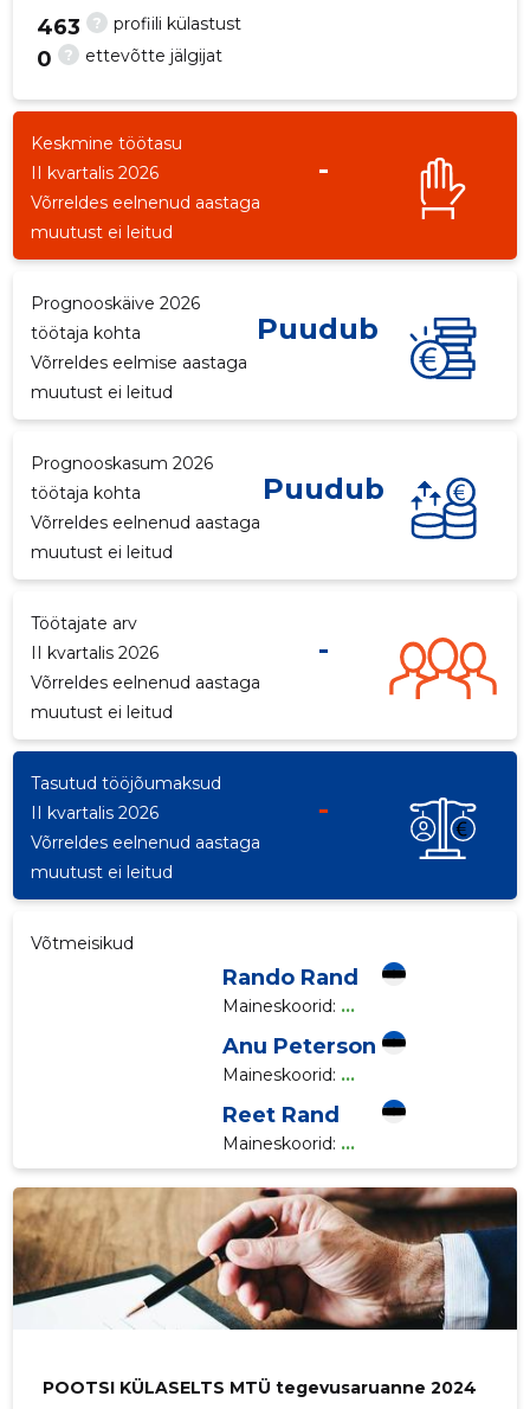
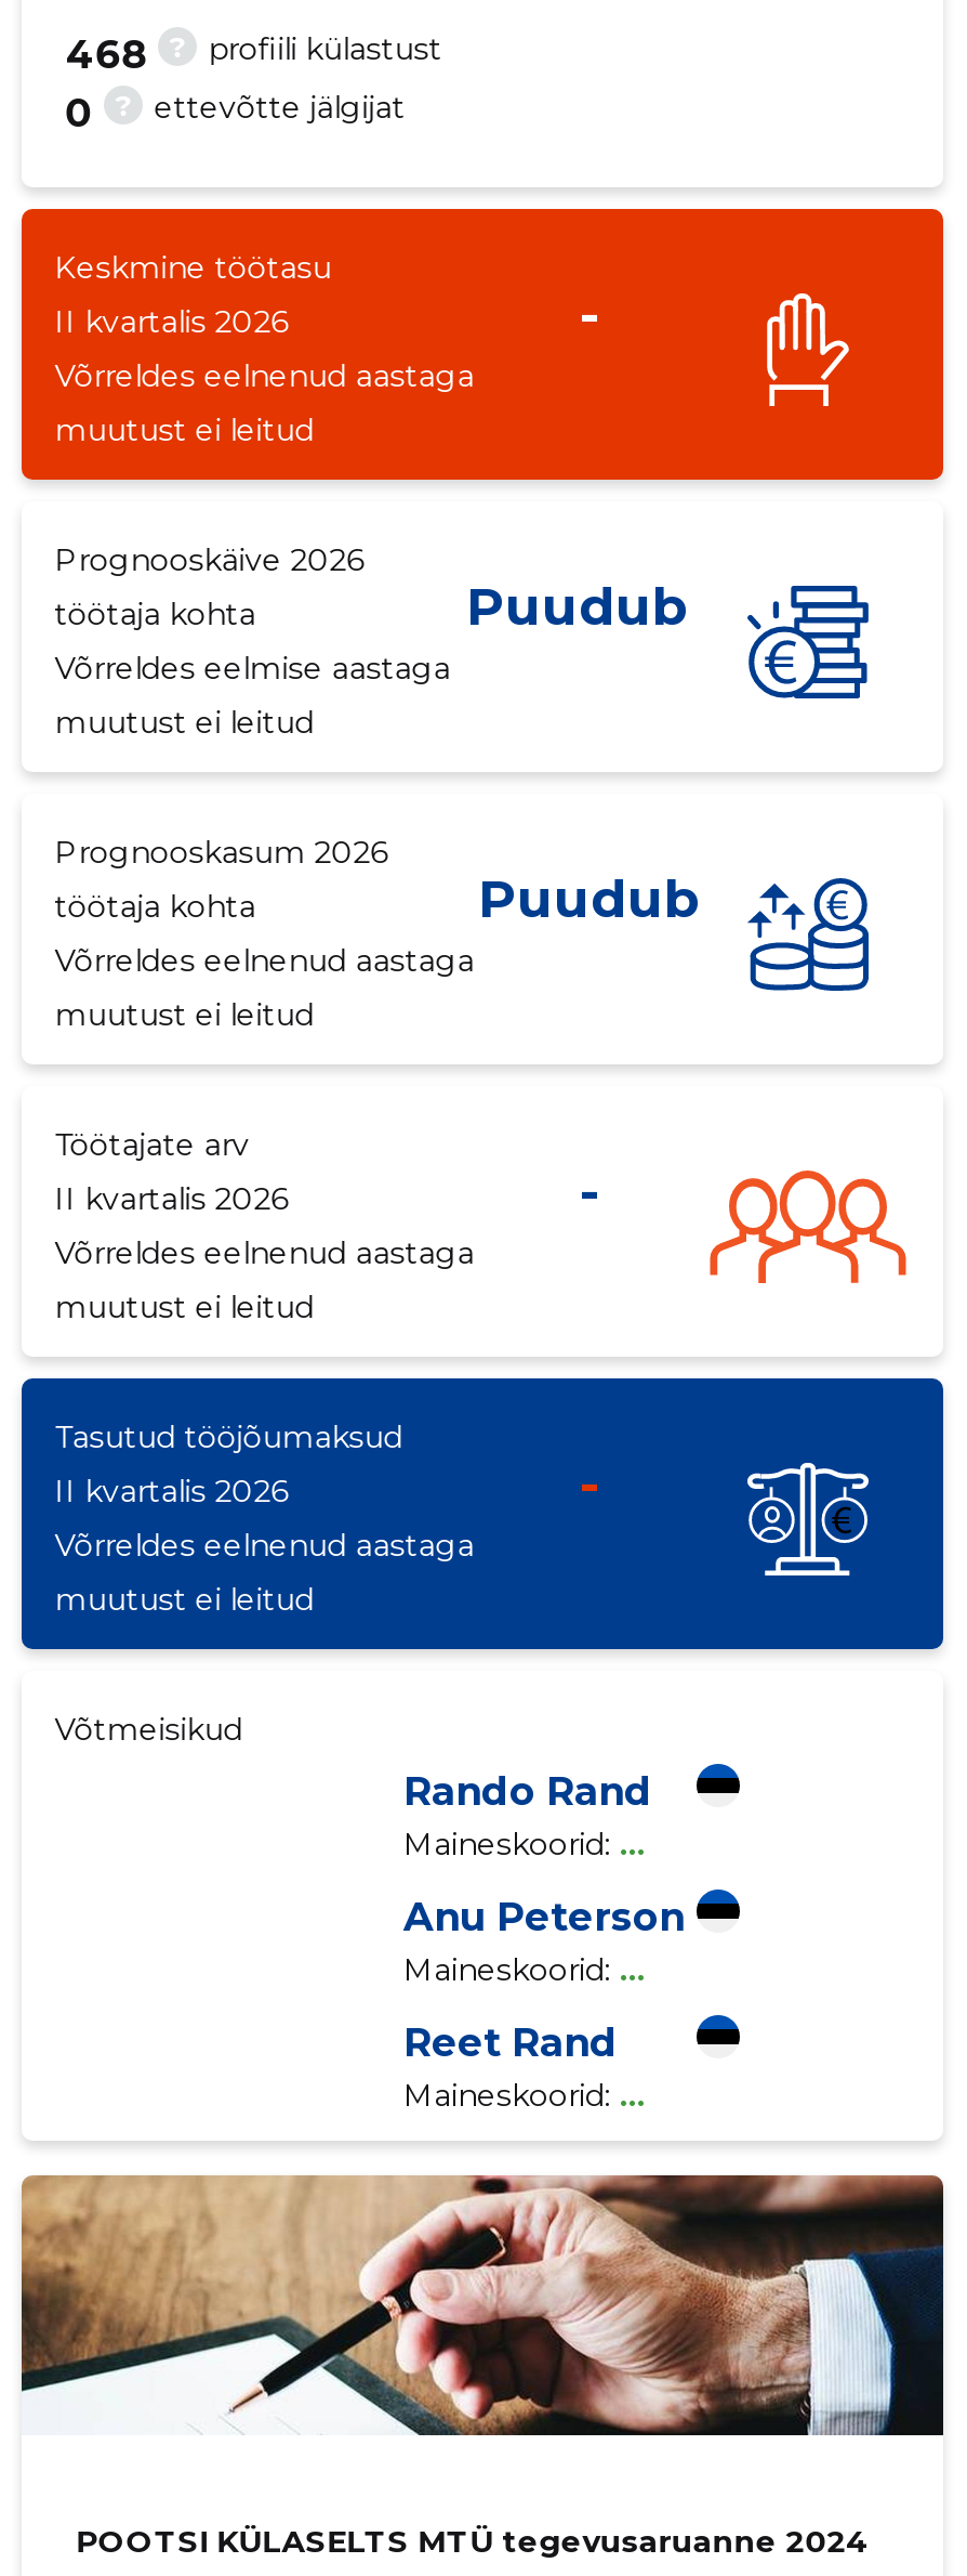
- 463
+ 468
